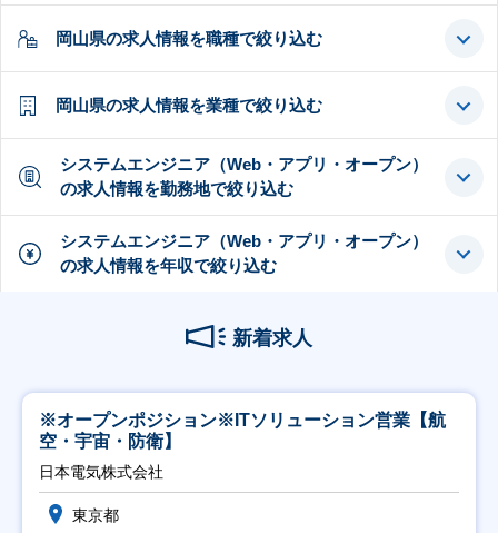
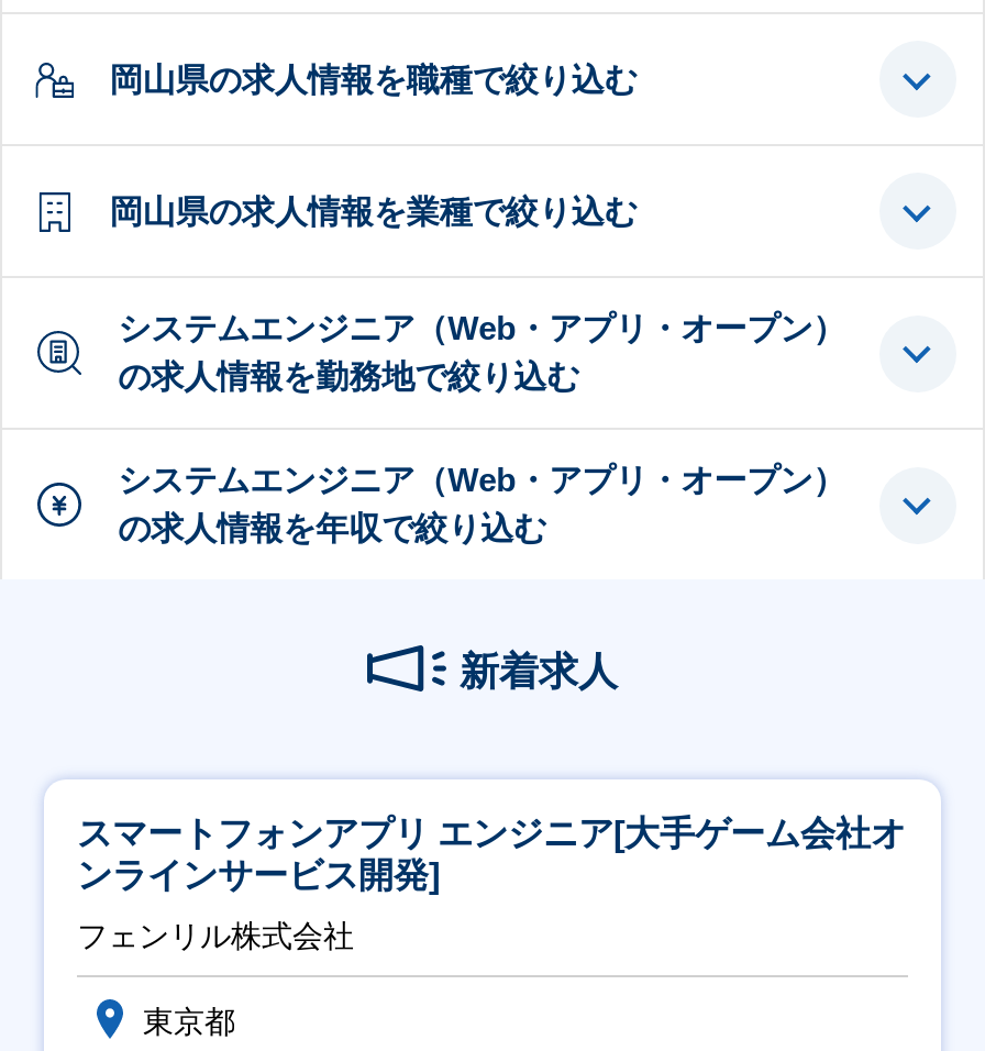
- ※オープンポジション※ITソリューション営業【航
- 空・宇宙・防衛】
+ スマートフォンアプリ エンジニア[大手ゲーム会社オ
+ ンラインサービス開発]

- 日本電気株式会社
+ フェンリル株式会社
